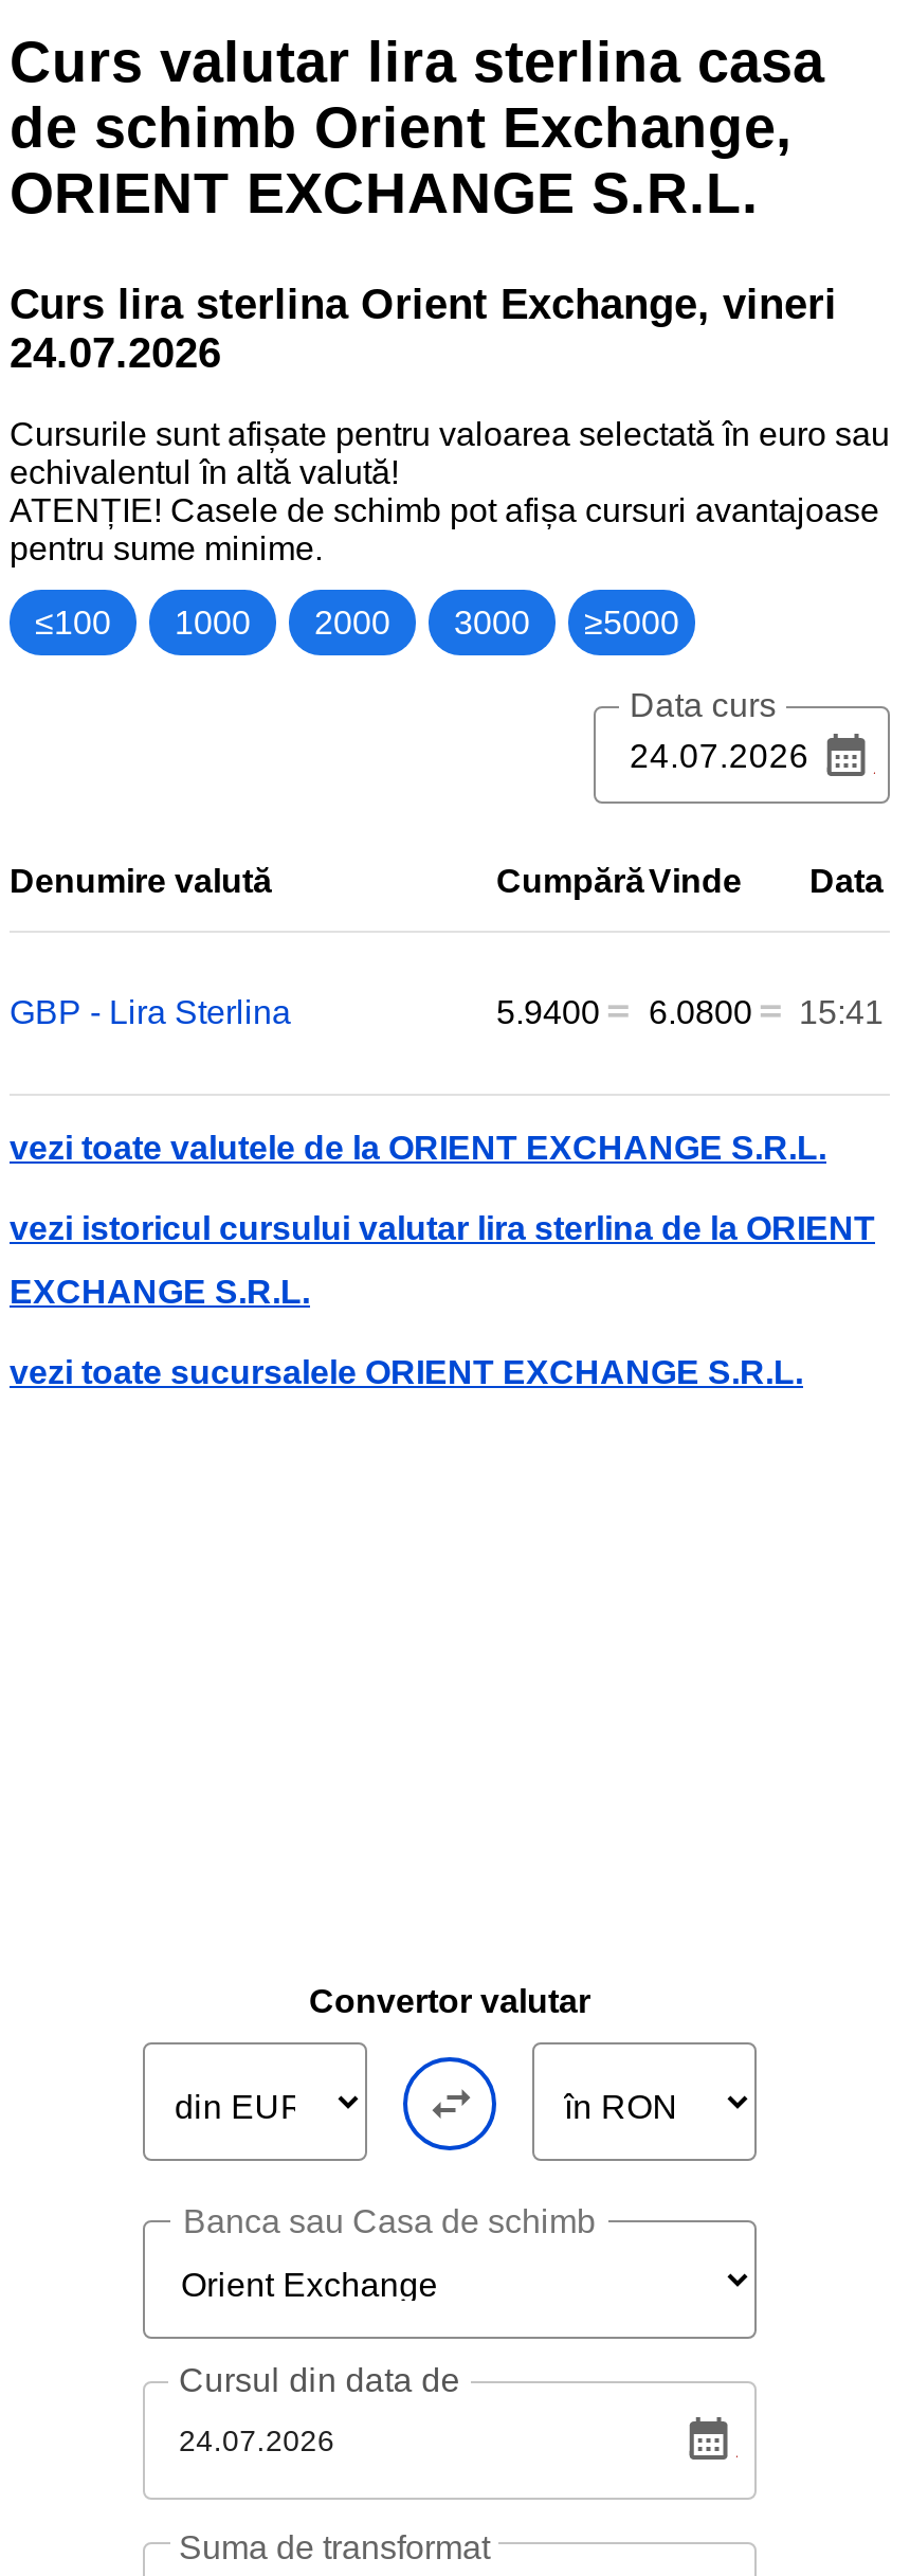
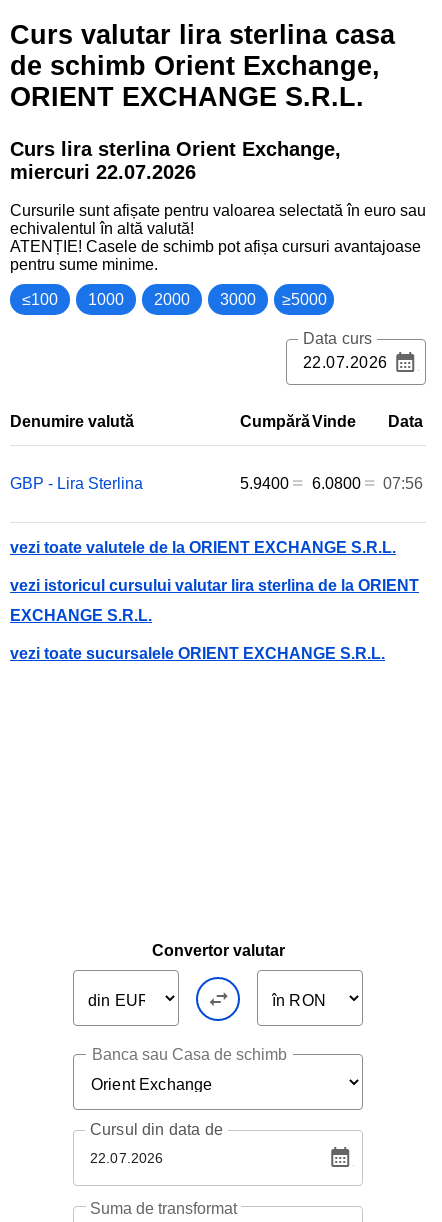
- Curs lira sterlina Orient Exchange, vineri
- 24.07.2026
+ Curs lira sterlina Orient Exchange,
+ miercuri 22.07.2026

- 5.9400 6.0800 15:41
+ 5.9400 6.0800 07:56

- 24.07.2026
+ 22.07.2026
